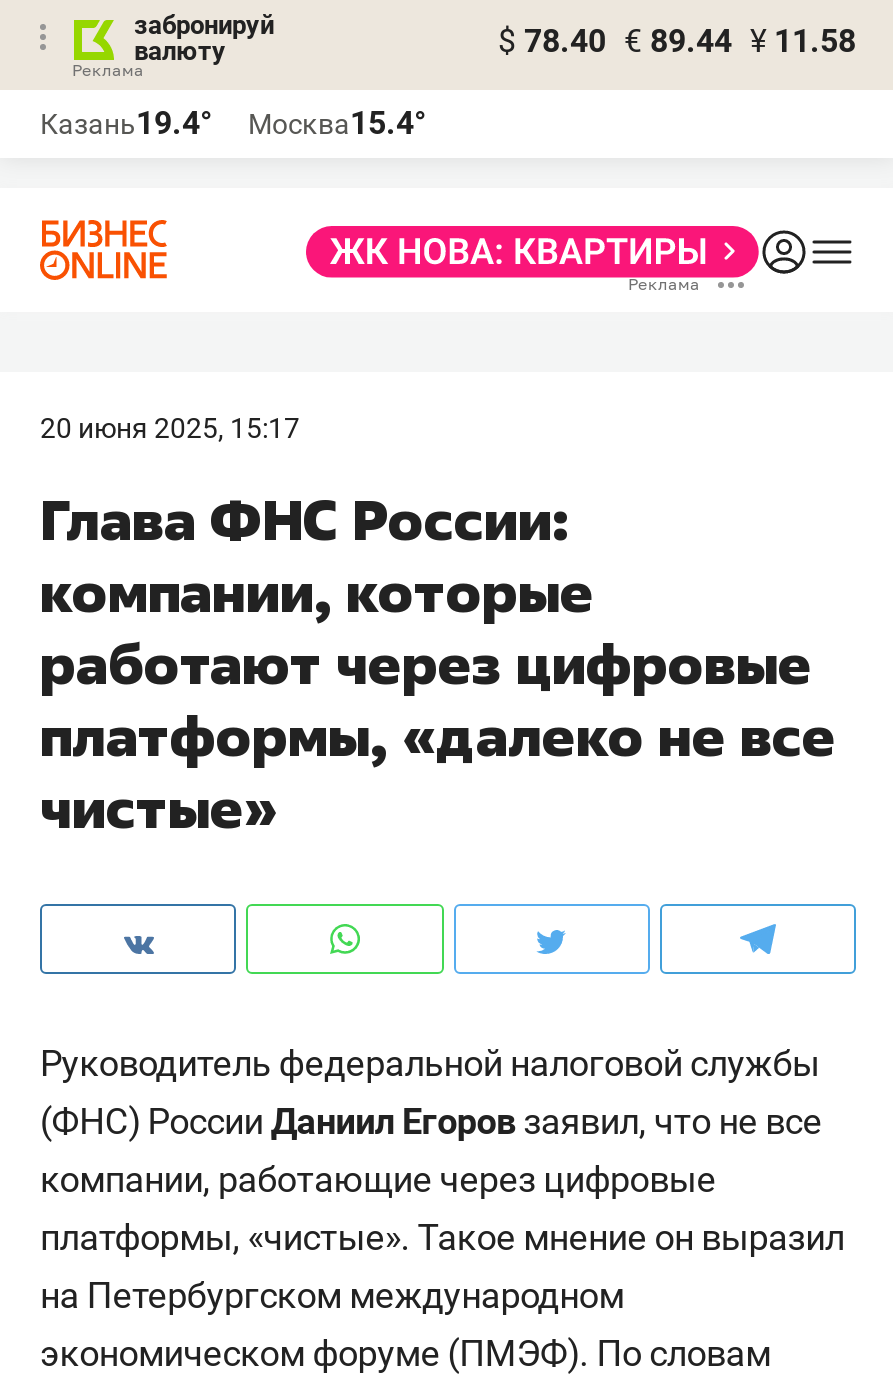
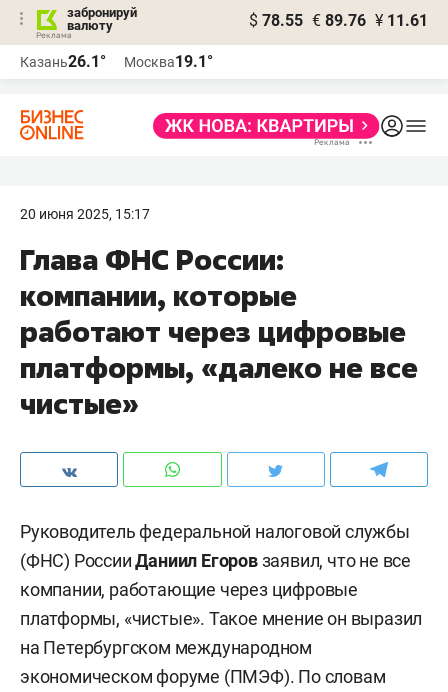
- $ 78.40 € 89.44 ¥ 11.58
+ $ 78.55 € 89.76 ¥ 11.61

- Казань19.4°
+ Казань26.1°

- Москва15.4°
+ Москва19.1°
